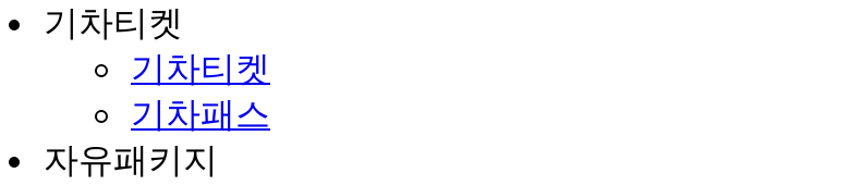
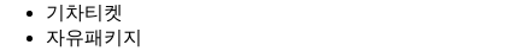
- 기차티켓
- 기차패스
